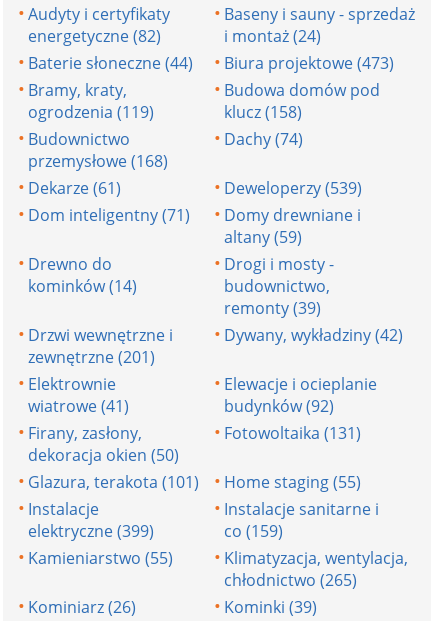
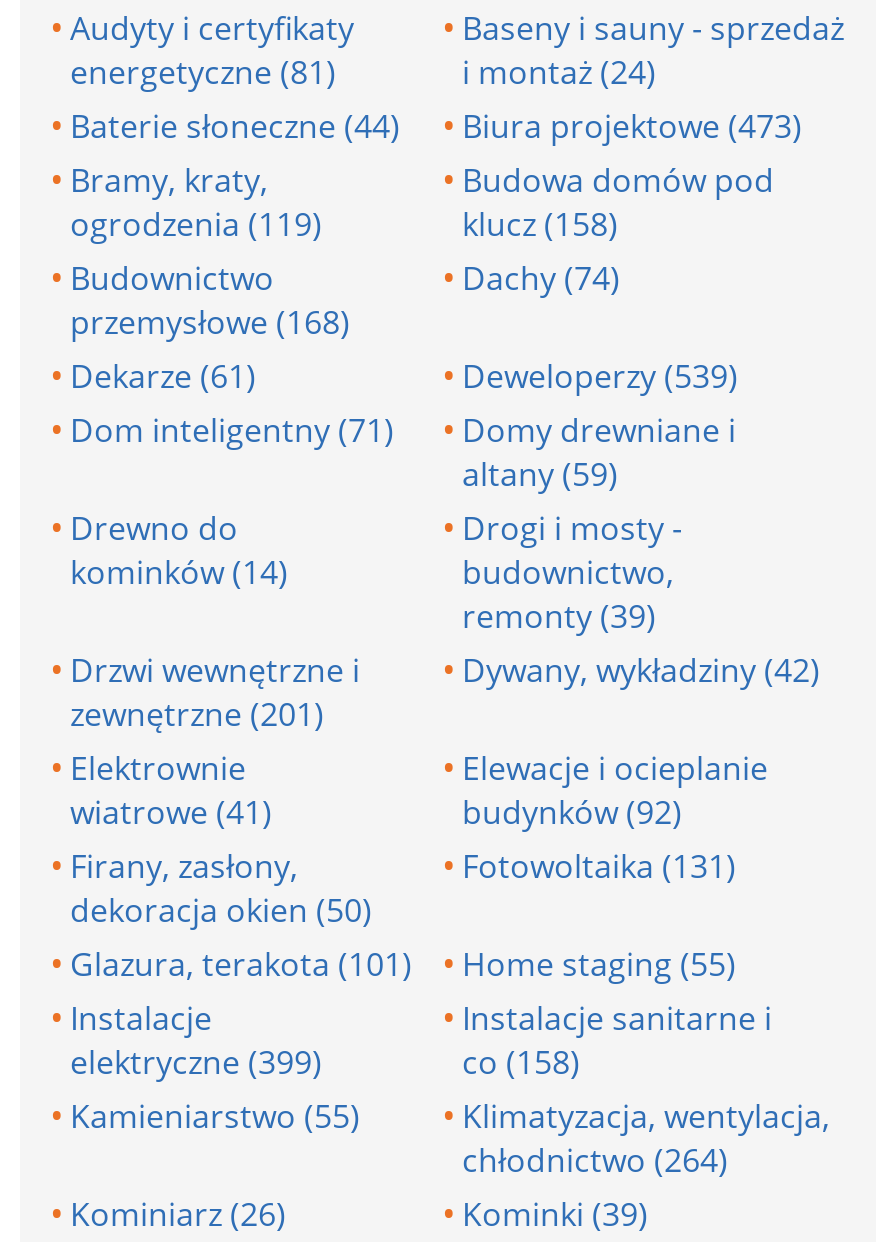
- energetyczne (82)
+ energetyczne (81)

- co (159)
+ co (158)

- chłodnictwo (265)
+ chłodnictwo (264)
